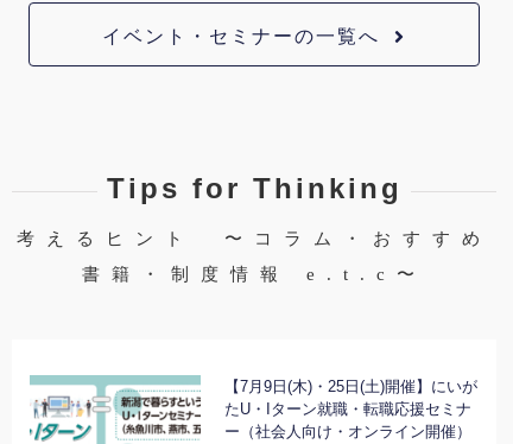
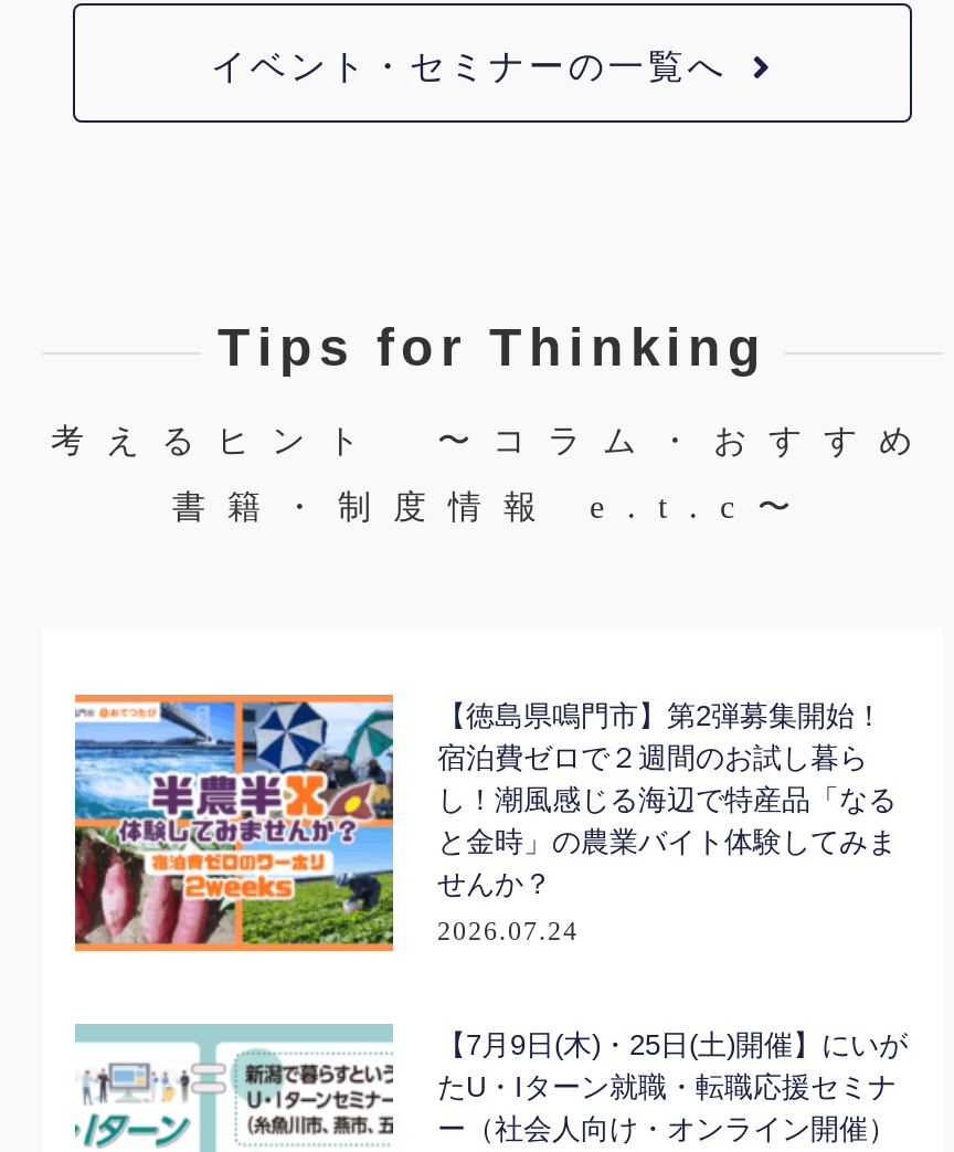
+ [image]
+ 【徳島県鳴門市】第2弾募集開始！
+ 宿泊費ゼロで２週間のお試し暮ら
+ し！潮風感じる海辺で特産品「なる
+ と金時」の農業バイト体験してみま
+ せんか？
+ 2026.07.24
